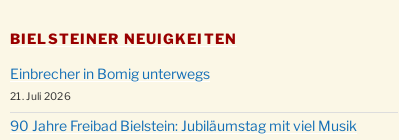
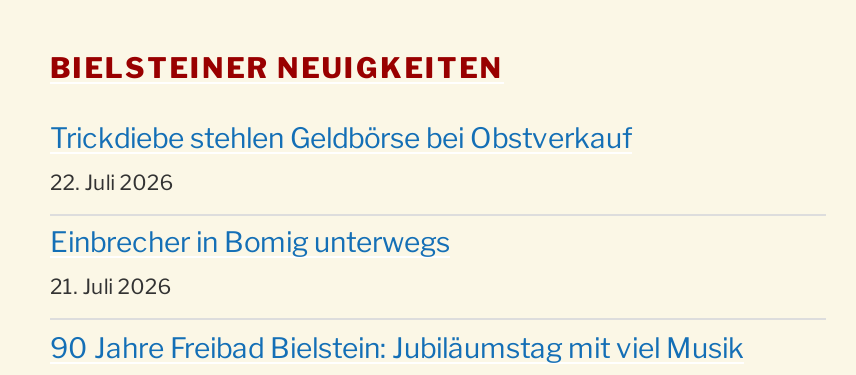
+ Trickdiebe stehlen Geldbörse bei Obstverkauf
+ 22. Juli 2026
